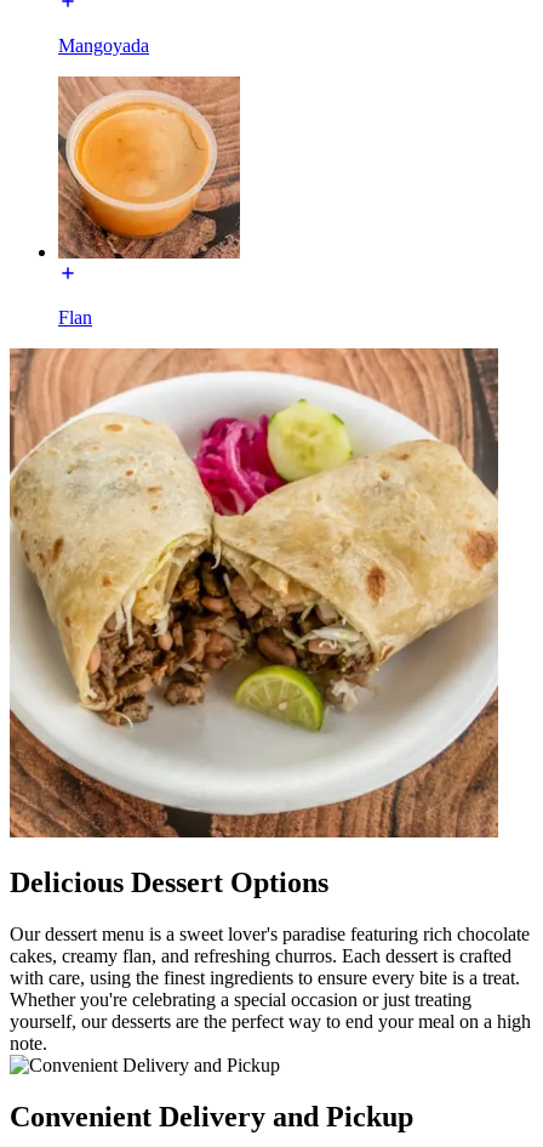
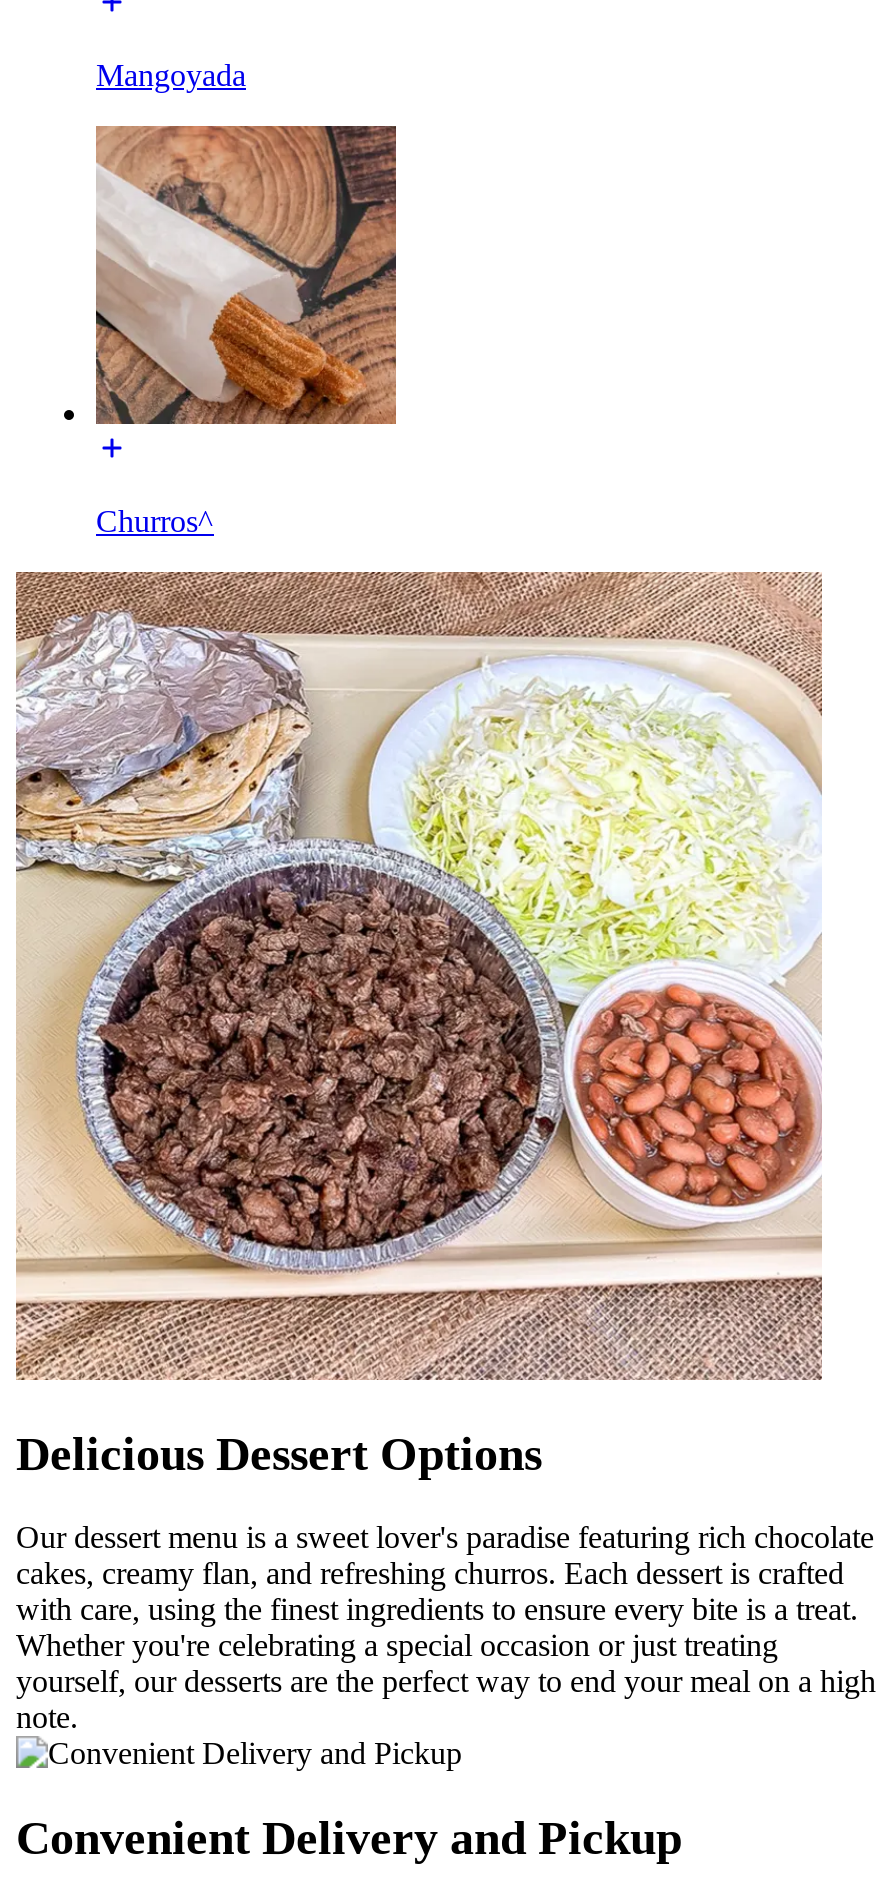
- [image]
- Flan
+ [image]
+ Churros^

- [image]
+ [image]
